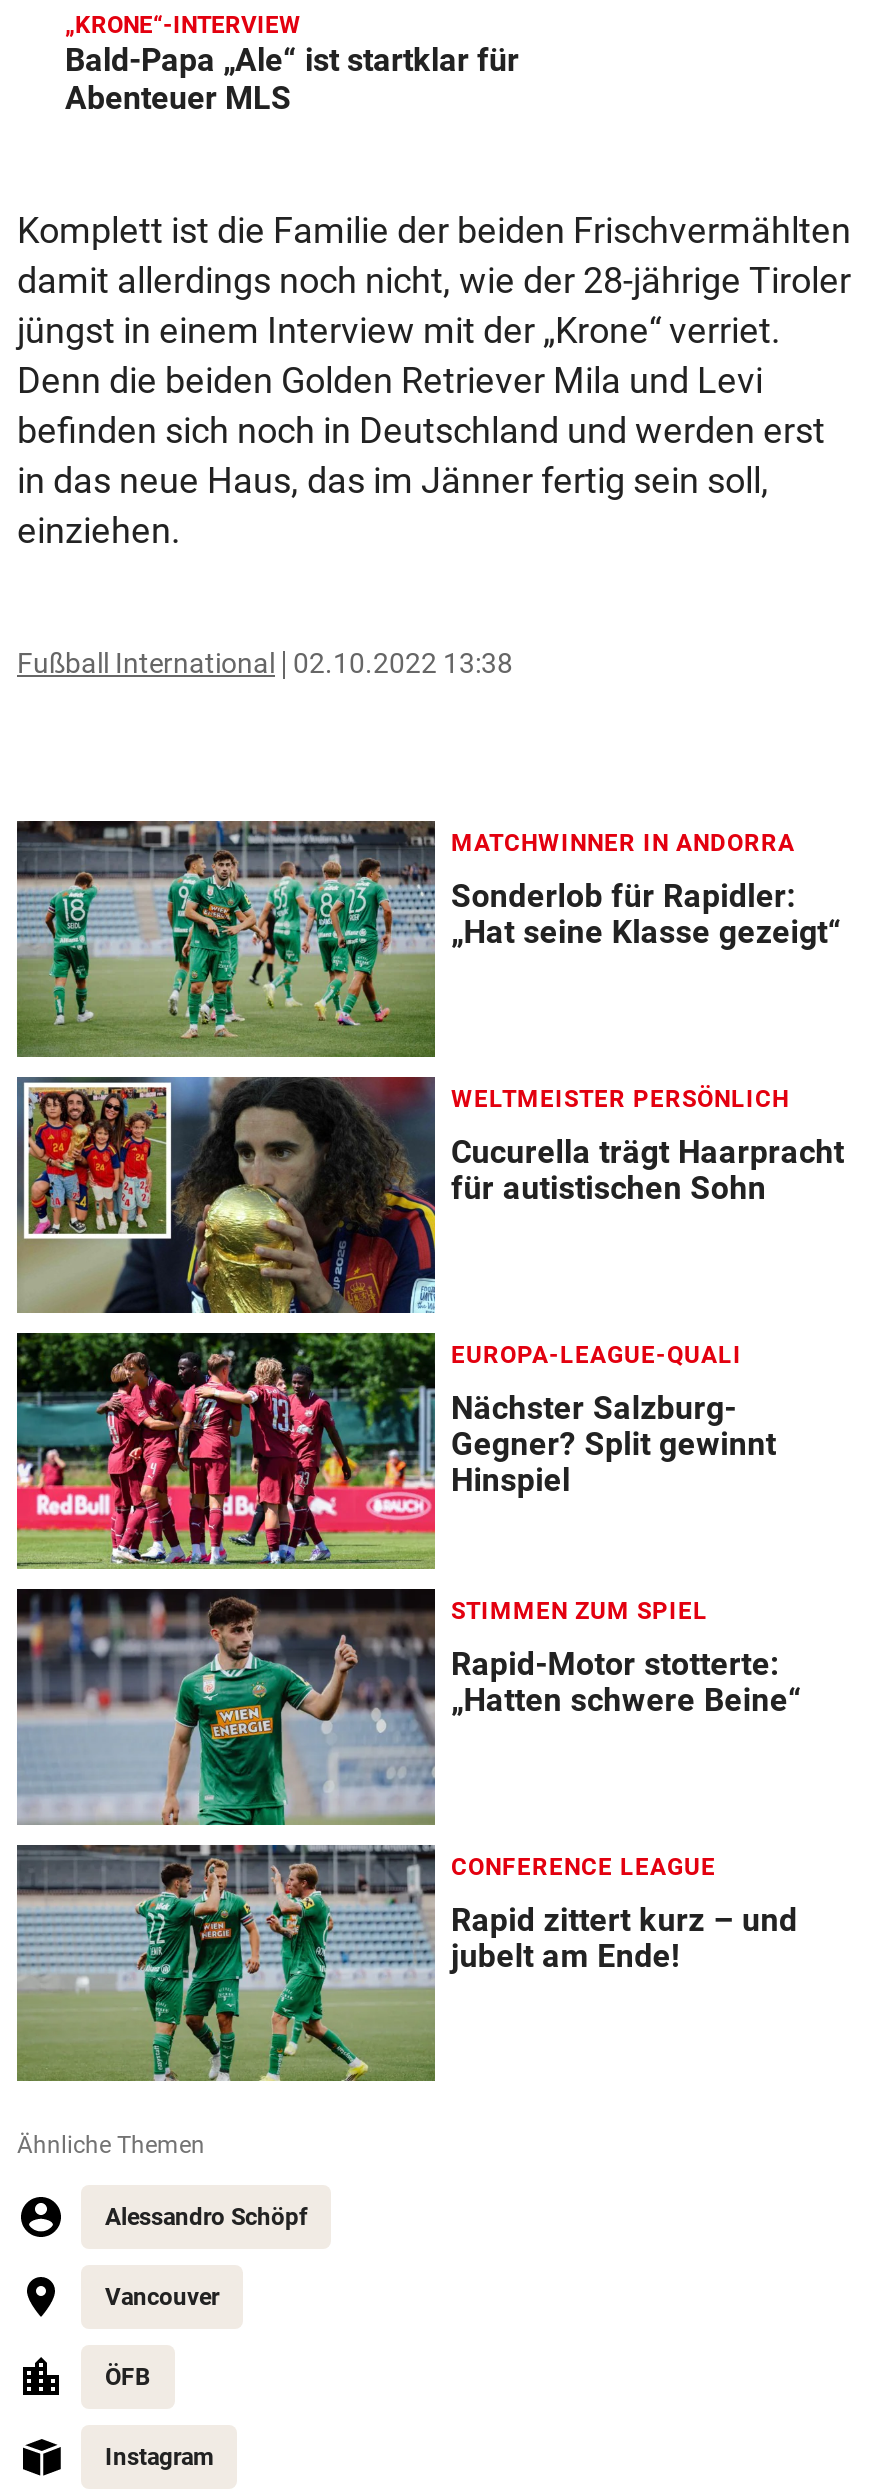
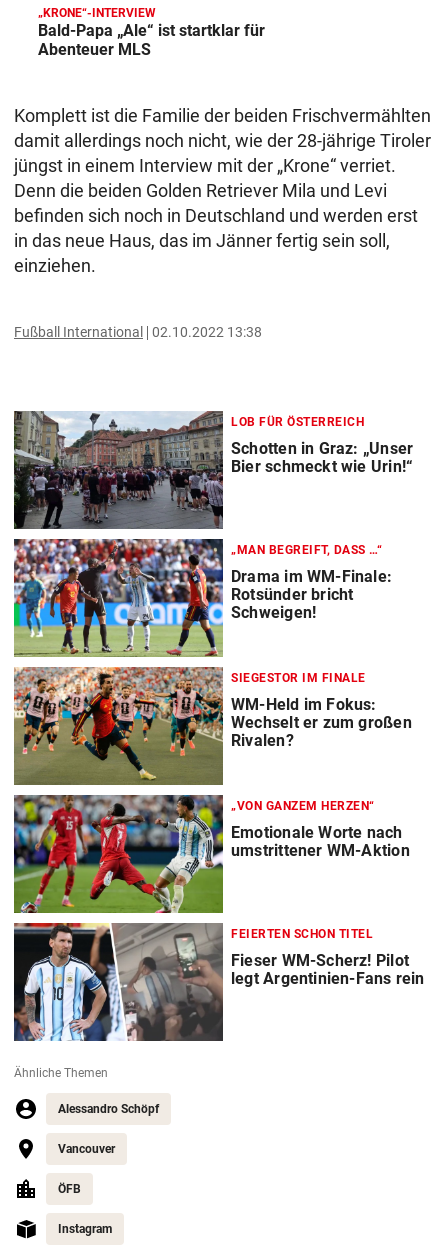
- [image]
- MATCHWINNER IN ANDORRA
+ [image]
+ LOB FÜR ÖSTERREICH

- Sonderlob für Rapidler:
- „Hat seine Klasse gezeigt“
+ Schotten in Graz: „Unser
+ Bier schmeckt wie Urin!“

- [image]
- WELTMEISTER PERSÖNLICH
+ [image]
+ „MAN BEGREIFT, DASS …“

- Cucurella trägt Haarpracht
- für autistischen Sohn
+ Drama im WM-Finale:
+ Rotsünder bricht
+ Schweigen!

- [image]
- EUROPA-LEAGUE-QUALI
+ [image]
+ SIEGESTOR IM FINALE

- Nächster Salzburg-
- Gegner? Split gewinnt
- Hinspiel
+ WM-Held im Fokus:
+ Wechselt er zum großen
+ Rivalen?

- [image]
- STIMMEN ZUM SPIEL
+ [image]
+ „VON GANZEM HERZEN“

- Rapid-Motor stotterte:
- „Hatten schwere Beine“
+ Emotionale Worte nach
+ umstrittener WM-Aktion

- [image]
- CONFERENCE LEAGUE
+ [image]
+ FEIERTEN SCHON TITEL

- Rapid zittert kurz – und
- jubelt am Ende!
+ Fieser WM-Scherz! Pilot
+ legt Argentinien-Fans rein
